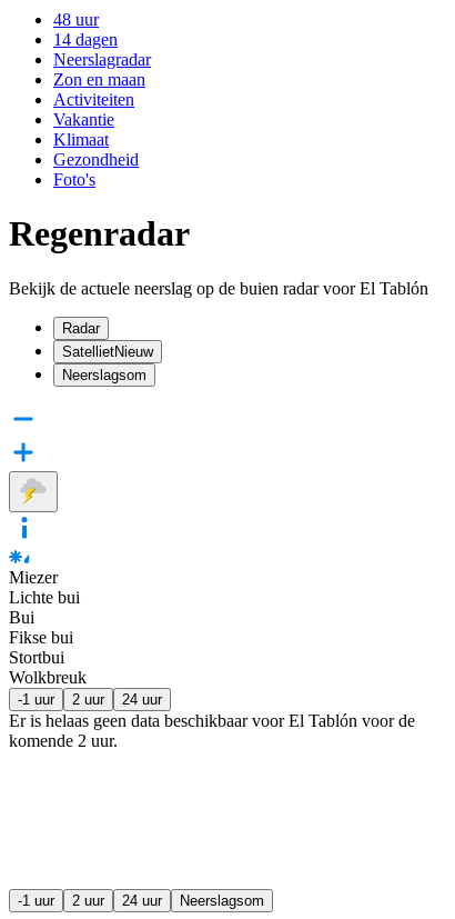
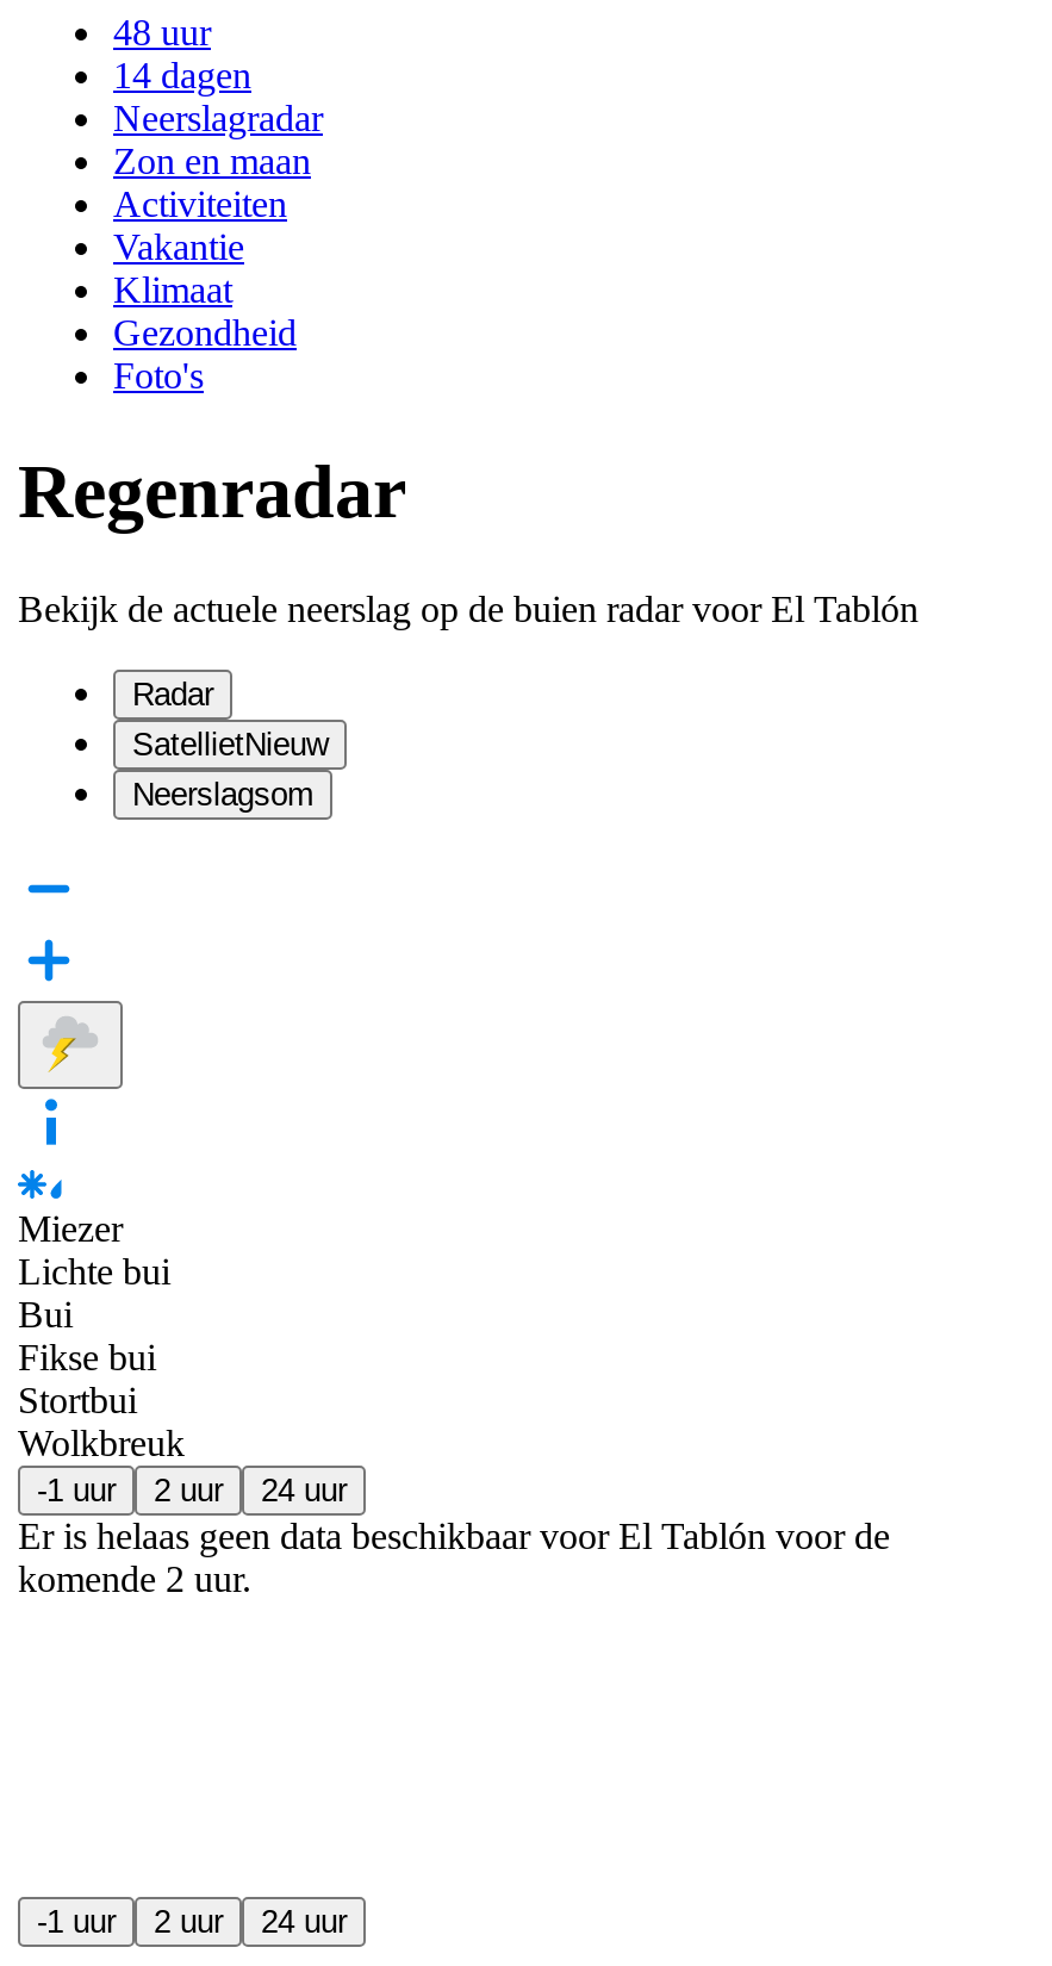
- Neerslagsom
